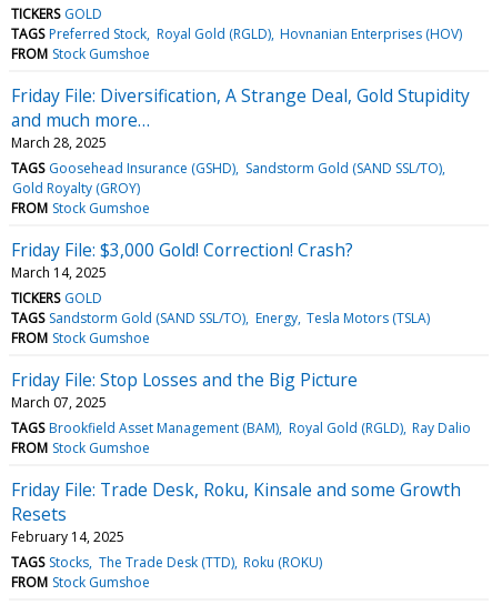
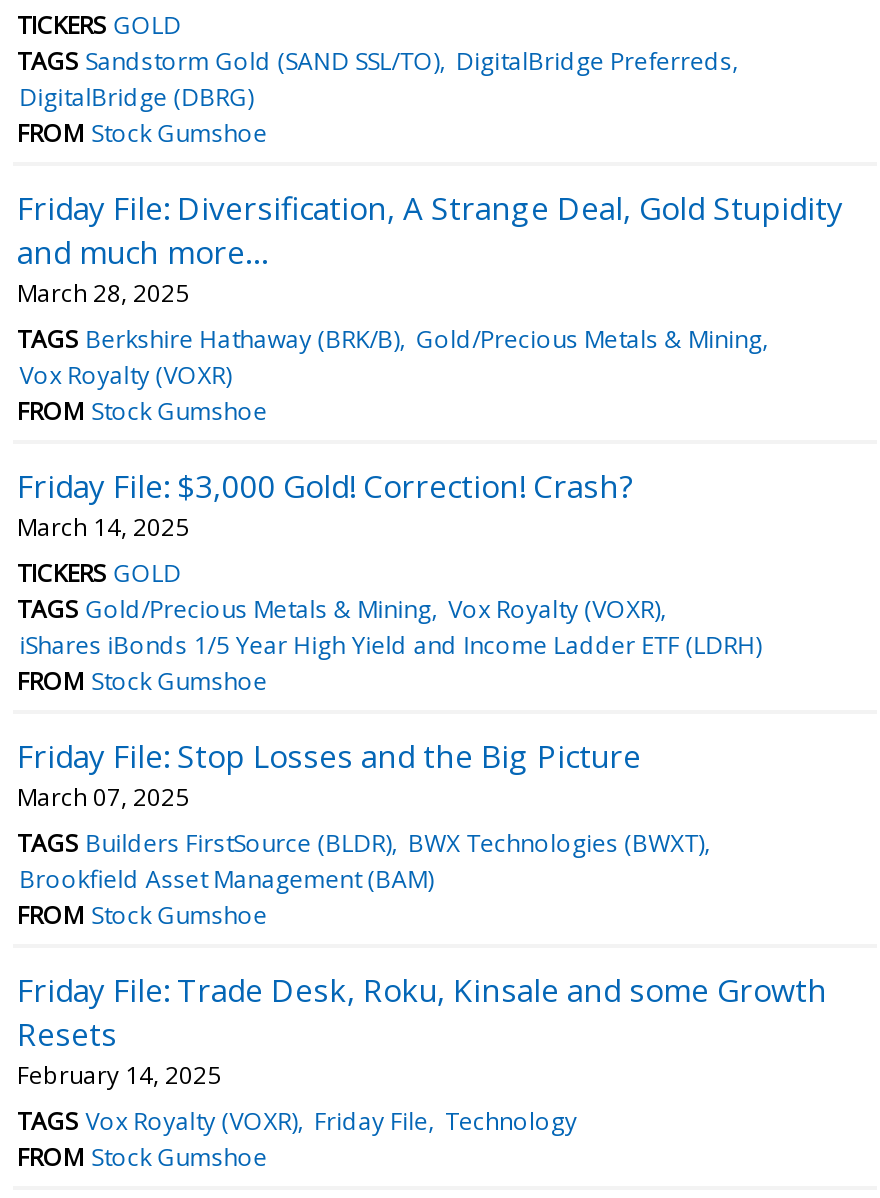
- TAGS Preferred Stock Royal Gold (RGLD) Hovnanian Enterprises (HOV)
+ TAGS Sandstorm Gold (SAND SSL/TO) DigitalBridge Preferreds
+ DigitalBridge (DBRG)

- TAGS Goosehead Insurance (GSHD) Sandstorm Gold (SAND SSL/TO)
+ TAGS Berkshire Hathaway (BRK/B) Gold/Precious Metals & Mining

- Gold Royalty (GROY)
+ Vox Royalty (VOXR)

- TAGS Sandstorm Gold (SAND SSL/TO) Energy Tesla Motors (TSLA)
+ TAGS Gold/Precious Metals & Mining Vox Royalty (VOXR)
+ iShares iBonds 1/5 Year High Yield and Income Ladder ETF (LDRH)

- TAGS Brookfield Asset Management (BAM) Royal Gold (RGLD) Ray Dalio
+ TAGS Builders FirstSource (BLDR) BWX Technologies (BWXT)
+ Brookfield Asset Management (BAM)

- TAGS Stocks The Trade Desk (TTD) Roku (ROKU)
+ TAGS Vox Royalty (VOXR) Friday File Technology
